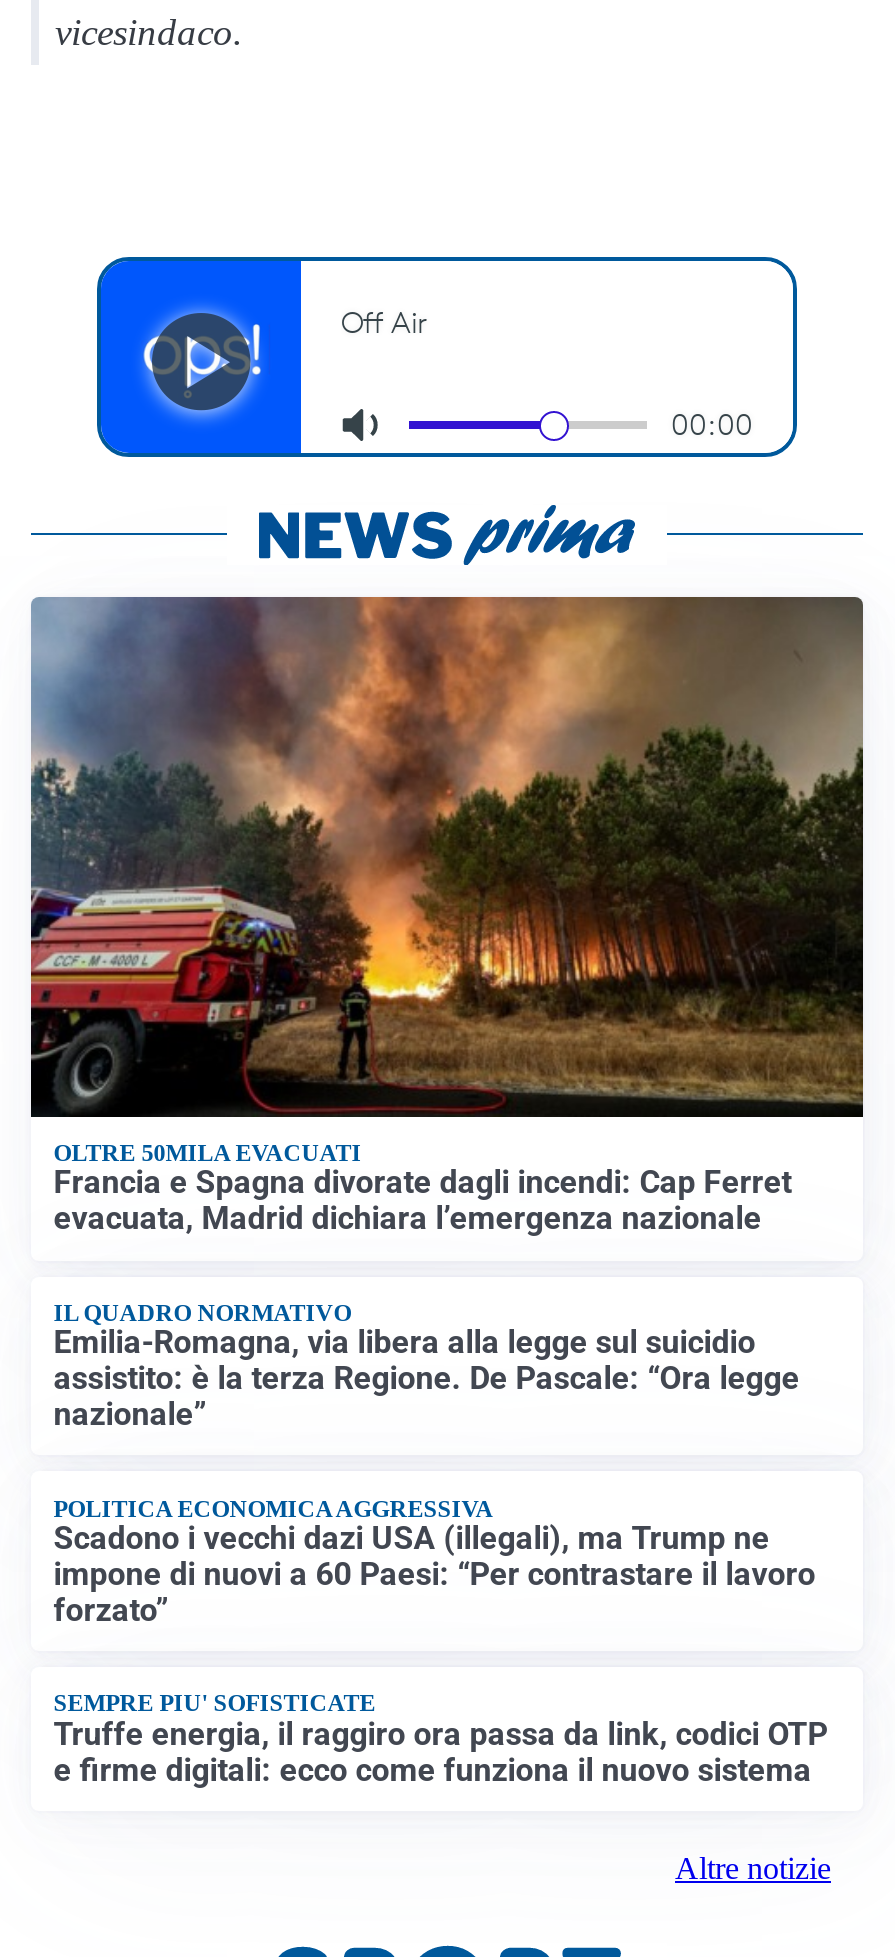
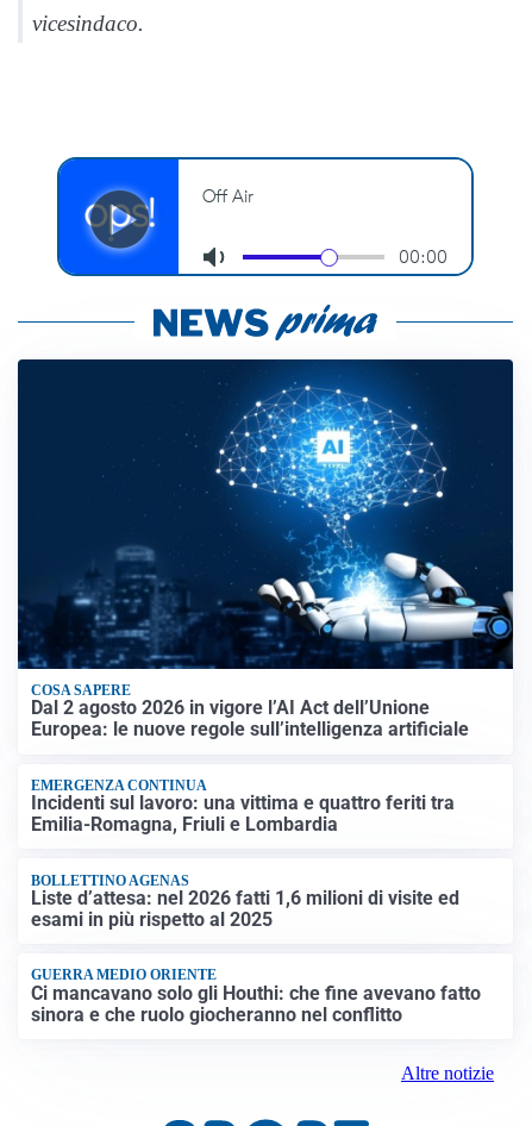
- [image]
- OLTRE 50MILA EVACUATI
- Francia e Spagna divorate dagli incendi: Cap Ferret
- evacuata, Madrid dichiara l’emergenza nazionale
+ [image]
+ COSA SAPERE
+ Dal 2 agosto 2026 in vigore l’AI Act dell’Unione
+ Europea: le nuove regole sull’intelligenza artificiale

- IL QUADRO NORMATIVO
- Emilia-Romagna, via libera alla legge sul suicidio
- assistito: è la terza Regione. De Pascale: “Ora legge
- nazionale”
+ EMERGENZA CONTINUA
+ Incidenti sul lavoro: una vittima e quattro feriti tra
+ Emilia-Romagna, Friuli e Lombardia

- POLITICA ECONOMICA AGGRESSIVA
- Scadono i vecchi dazi USA (illegali), ma Trump ne
- impone di nuovi a 60 Paesi: “Per contrastare il lavoro
- forzato”
+ BOLLETTINO AGENAS
+ Liste d’attesa: nel 2026 fatti 1,6 milioni di visite ed
+ esami in più rispetto al 2025

- SEMPRE PIU' SOFISTICATE
- Truffe energia, il raggiro ora passa da link, codici OTP
- e firme digitali: ecco come funziona il nuovo sistema
+ GUERRA MEDIO ORIENTE
+ Ci mancavano solo gli Houthi: che fine avevano fatto
+ sinora e che ruolo giocheranno nel conflitto
